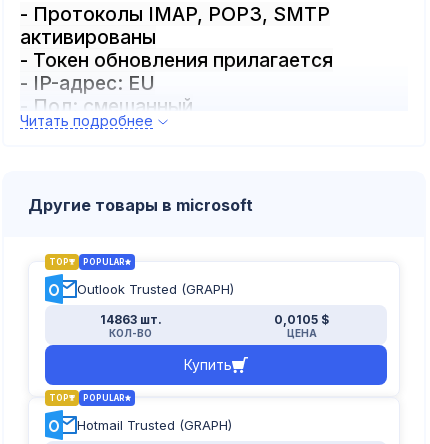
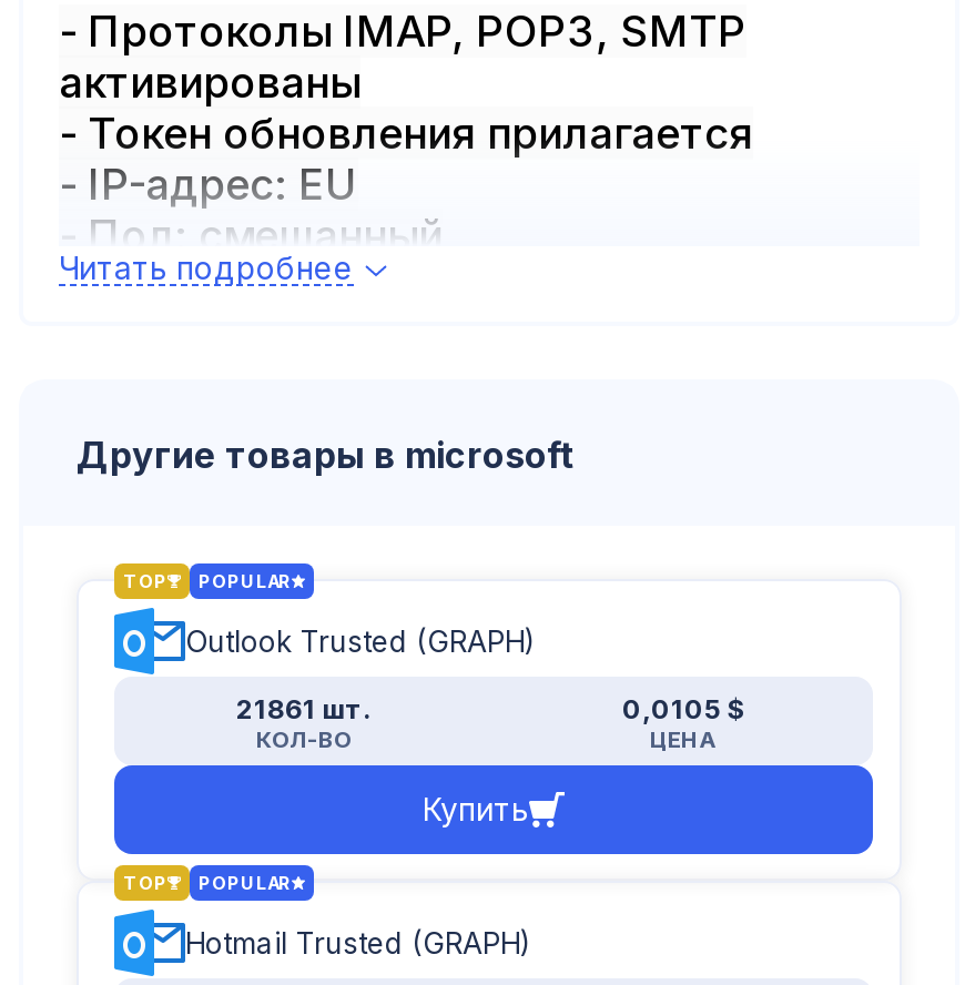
- 14863 шт.
+ 21861 шт.
